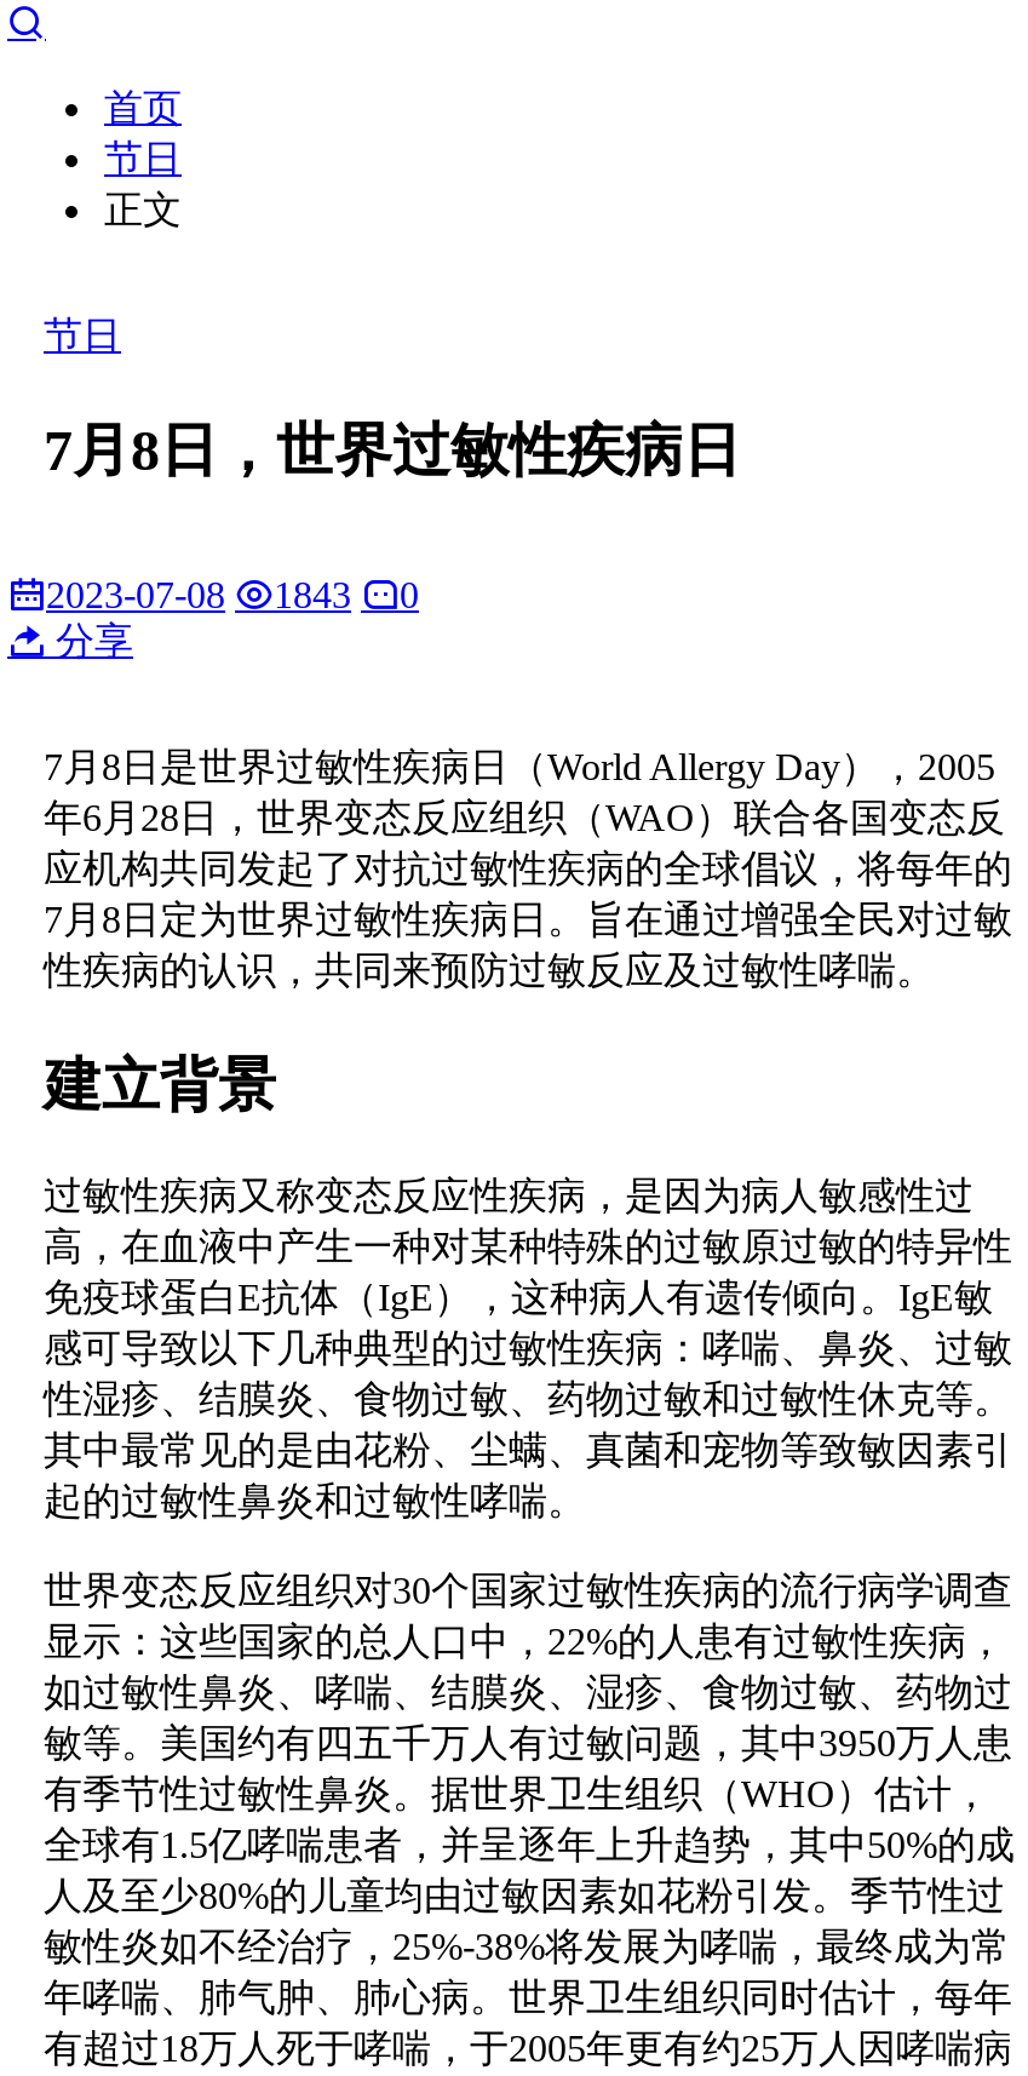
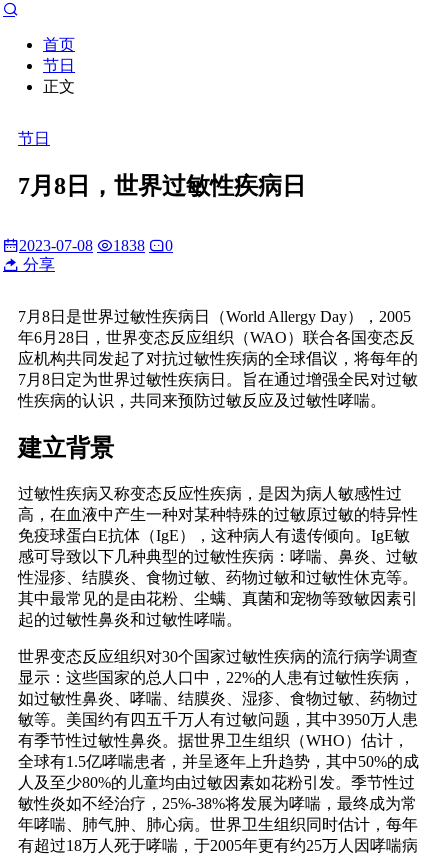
- 1843
+ 1838
